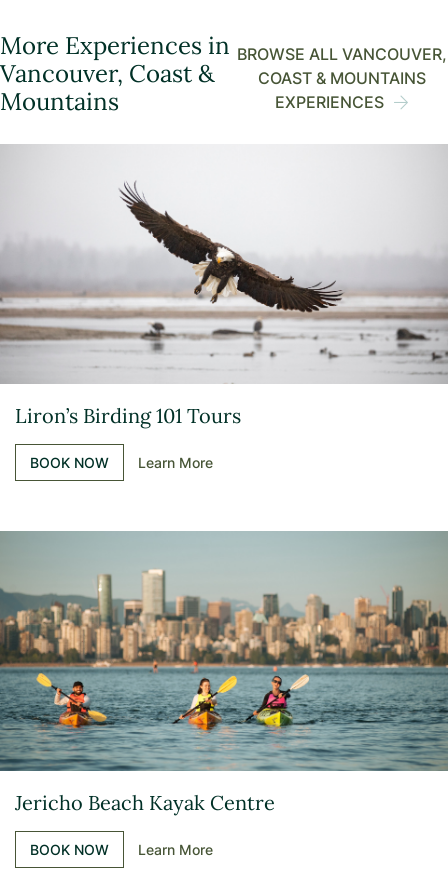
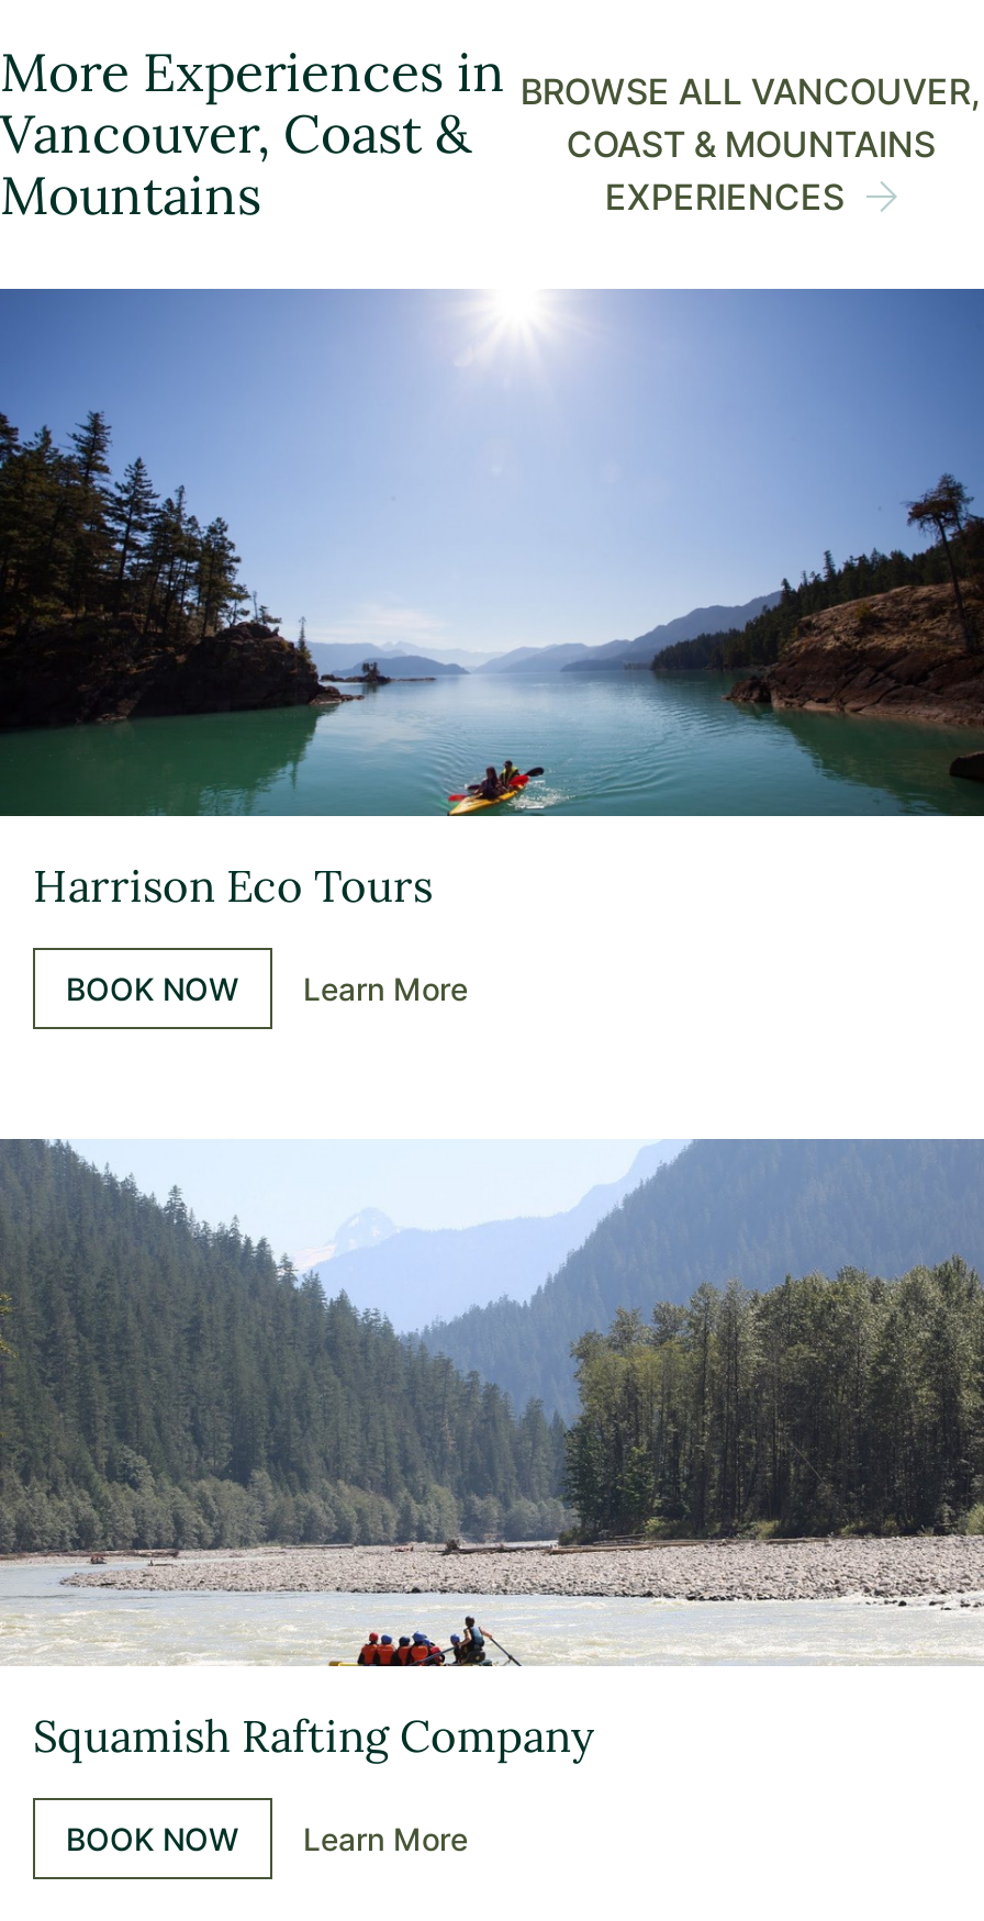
- [image]
- Liron’s Birding 101 Tours
+ [image]
+ Harrison Eco Tours

- [image]
- Jericho Beach Kayak Centre
+ [image]
+ Squamish Rafting Company
